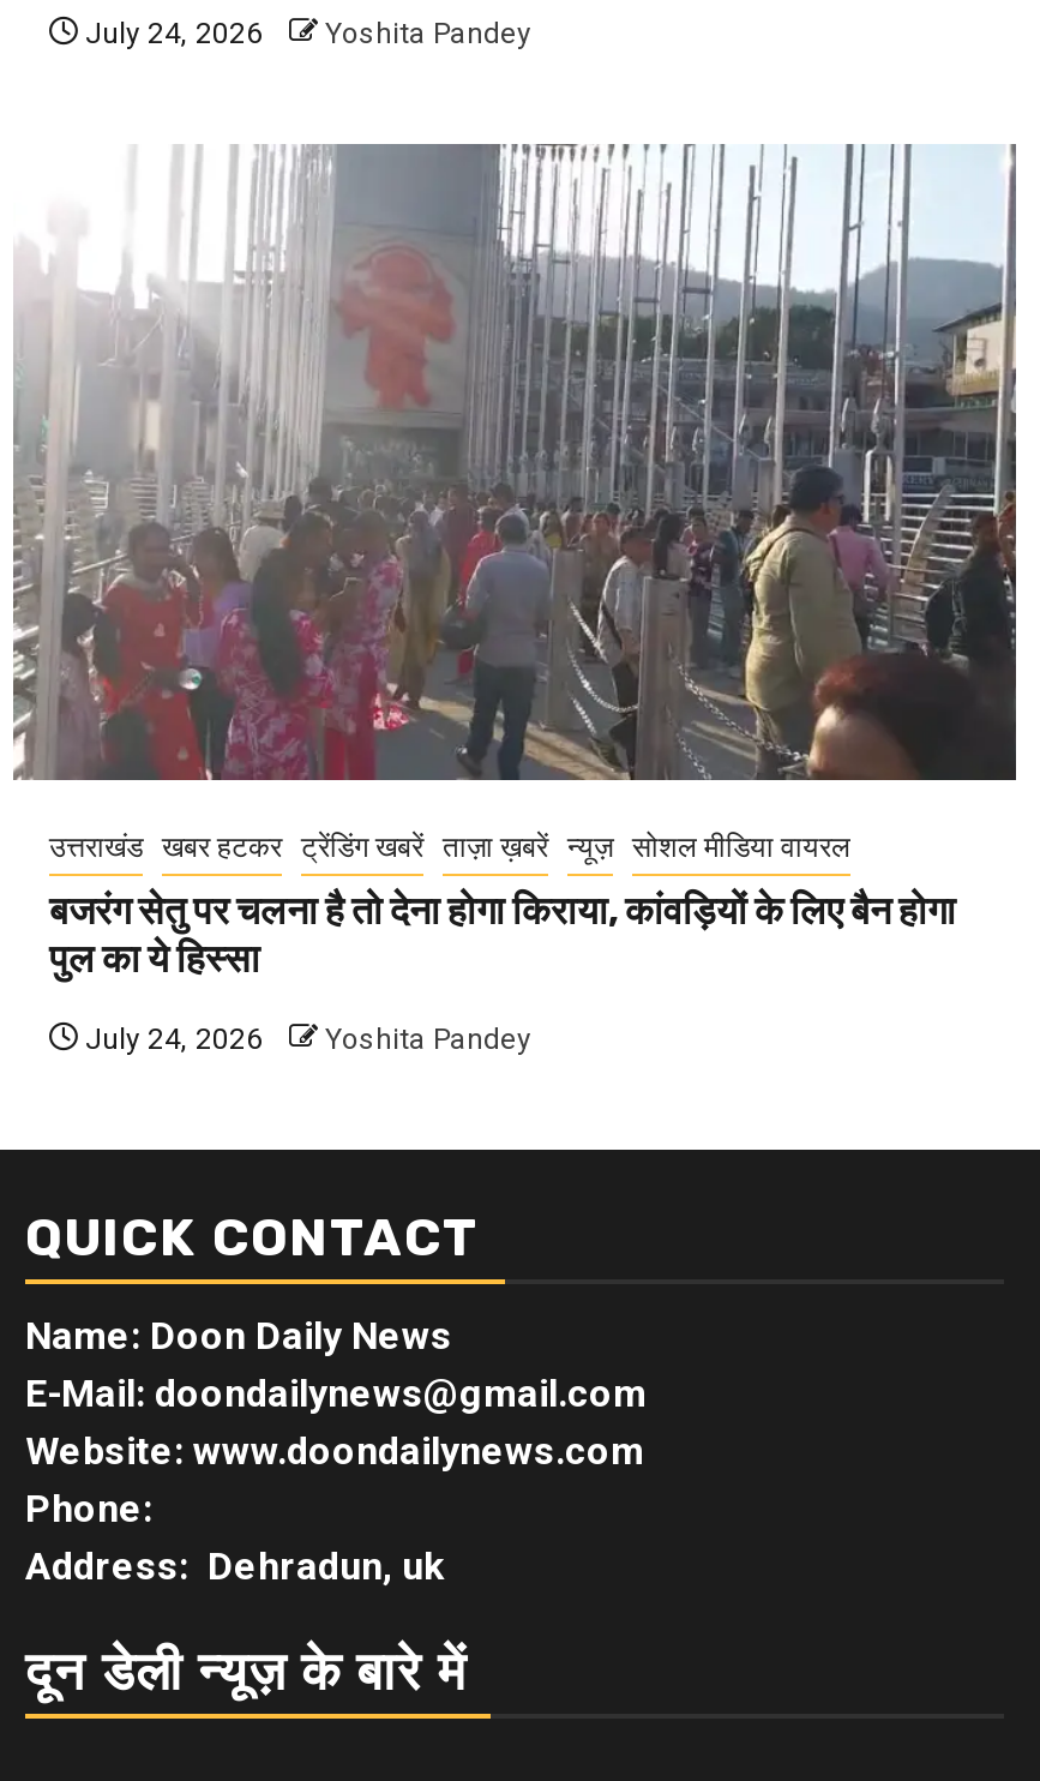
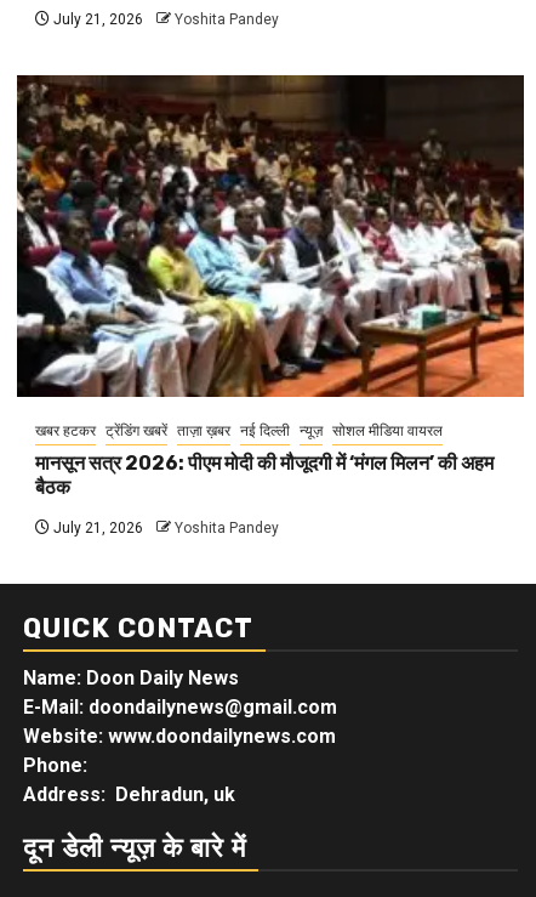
- July 24, 2026 Yoshita Pandey
+ July 21, 2026 Yoshita Pandey

- [image]
- उत्तराखंड खबर हटकर ट्रेंडिंग खबरें ताज़ा ख़बरें न्यूज़ सोशल मीडिया वायरल
+ [image]
+ खबर हटकर ट्रेंडिंग खबरें ताज़ा ख़बर नई दिल्ली न्यूज़ सोशल मीडिया वायरल

- बजरंग सेतु पर चलना है तो देना होगा किराया, कांवड़ियों के लिए बैन होगा
- पुल का ये हिस्सा
+ मानसून सत्र 2026: पीएम मोदी की मौजूदगी में ‘मंगल मिलन’ की अहम
+ बैठक

- July 24, 2026 Yoshita Pandey
+ July 21, 2026 Yoshita Pandey
